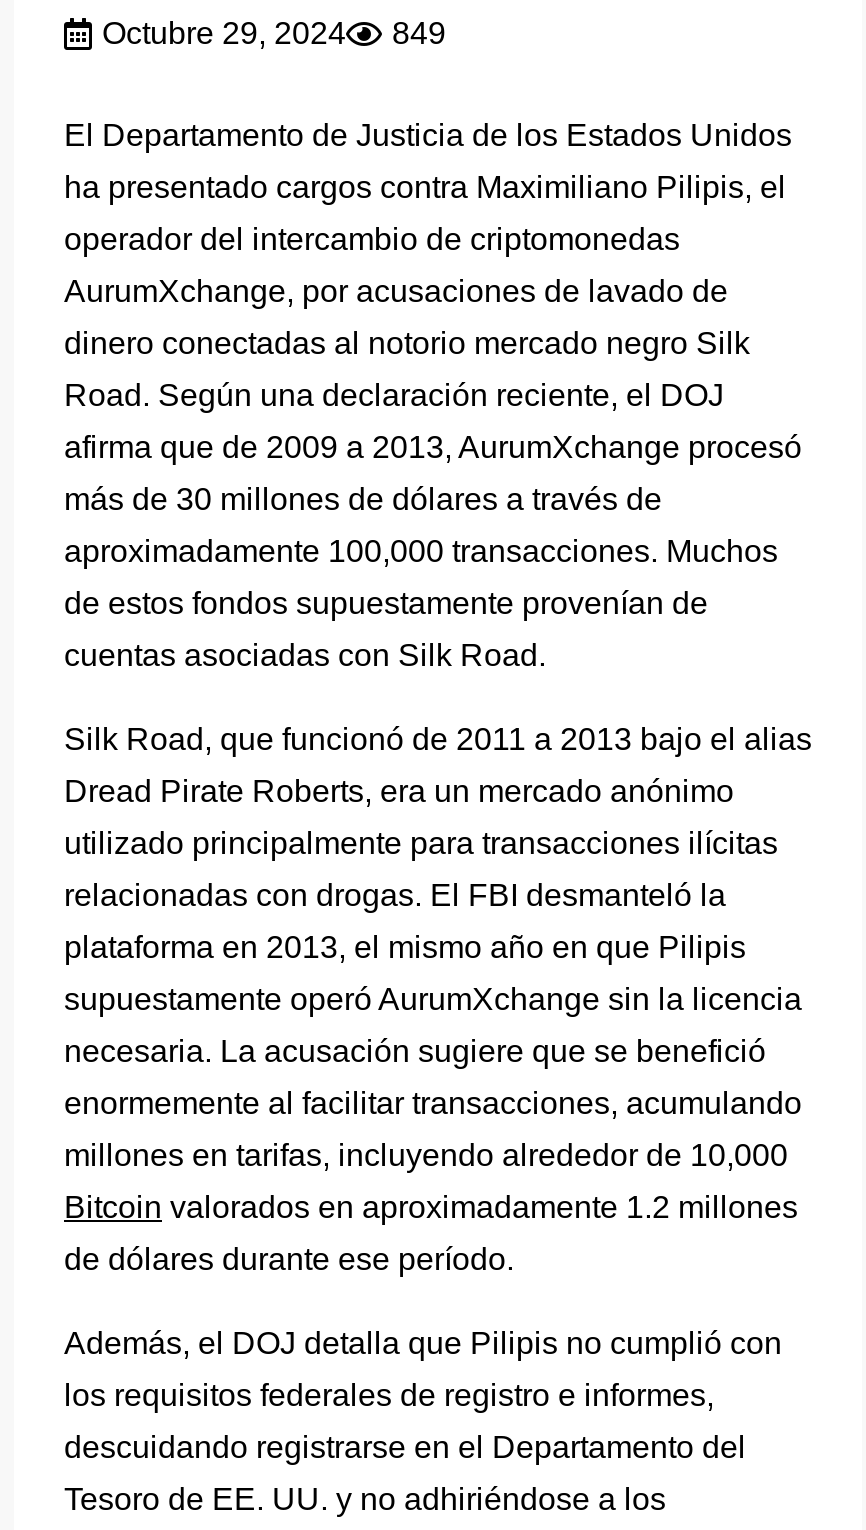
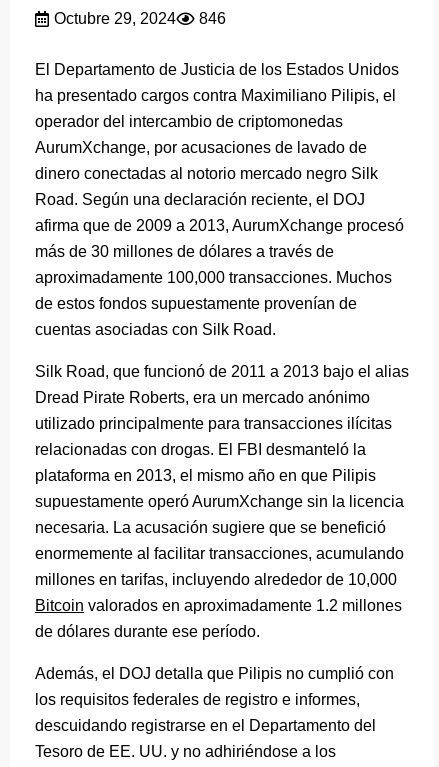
- Octubre 29, 2024 849
+ Octubre 29, 2024 846
